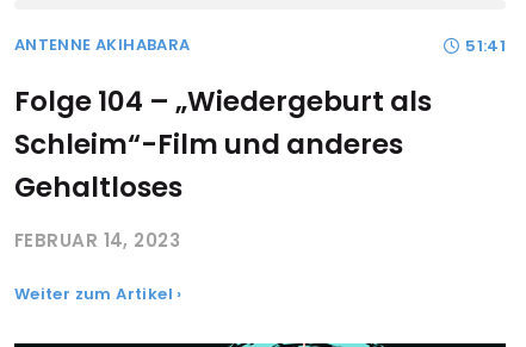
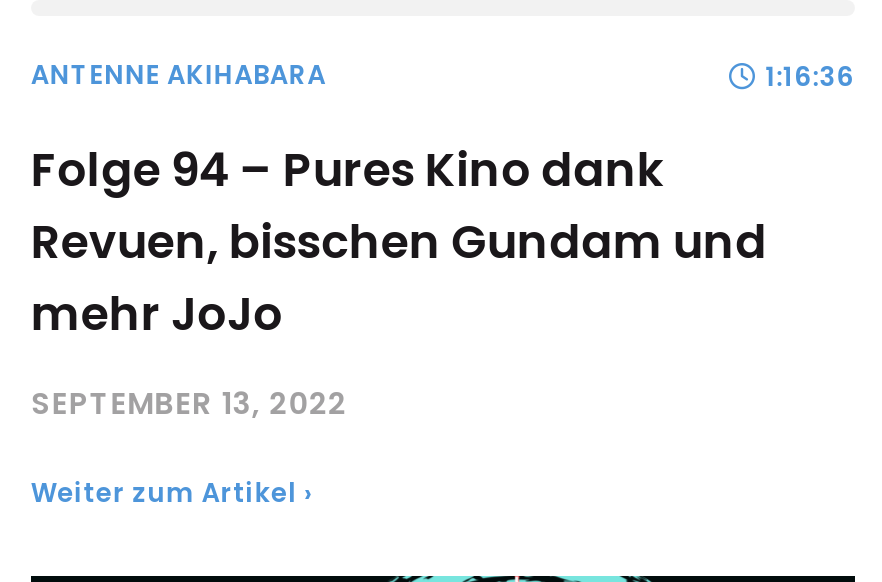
- 51:41
+ 1:16:36

- Folge 104 – „Wiedergeburt als
- Schleim“-Film und anderes
- Gehaltloses
+ Folge 94 – Pures Kino dank
+ Revuen, bisschen Gundam und
+ mehr JoJo

- FEBRUAR 14, 2023
+ SEPTEMBER 13, 2022
